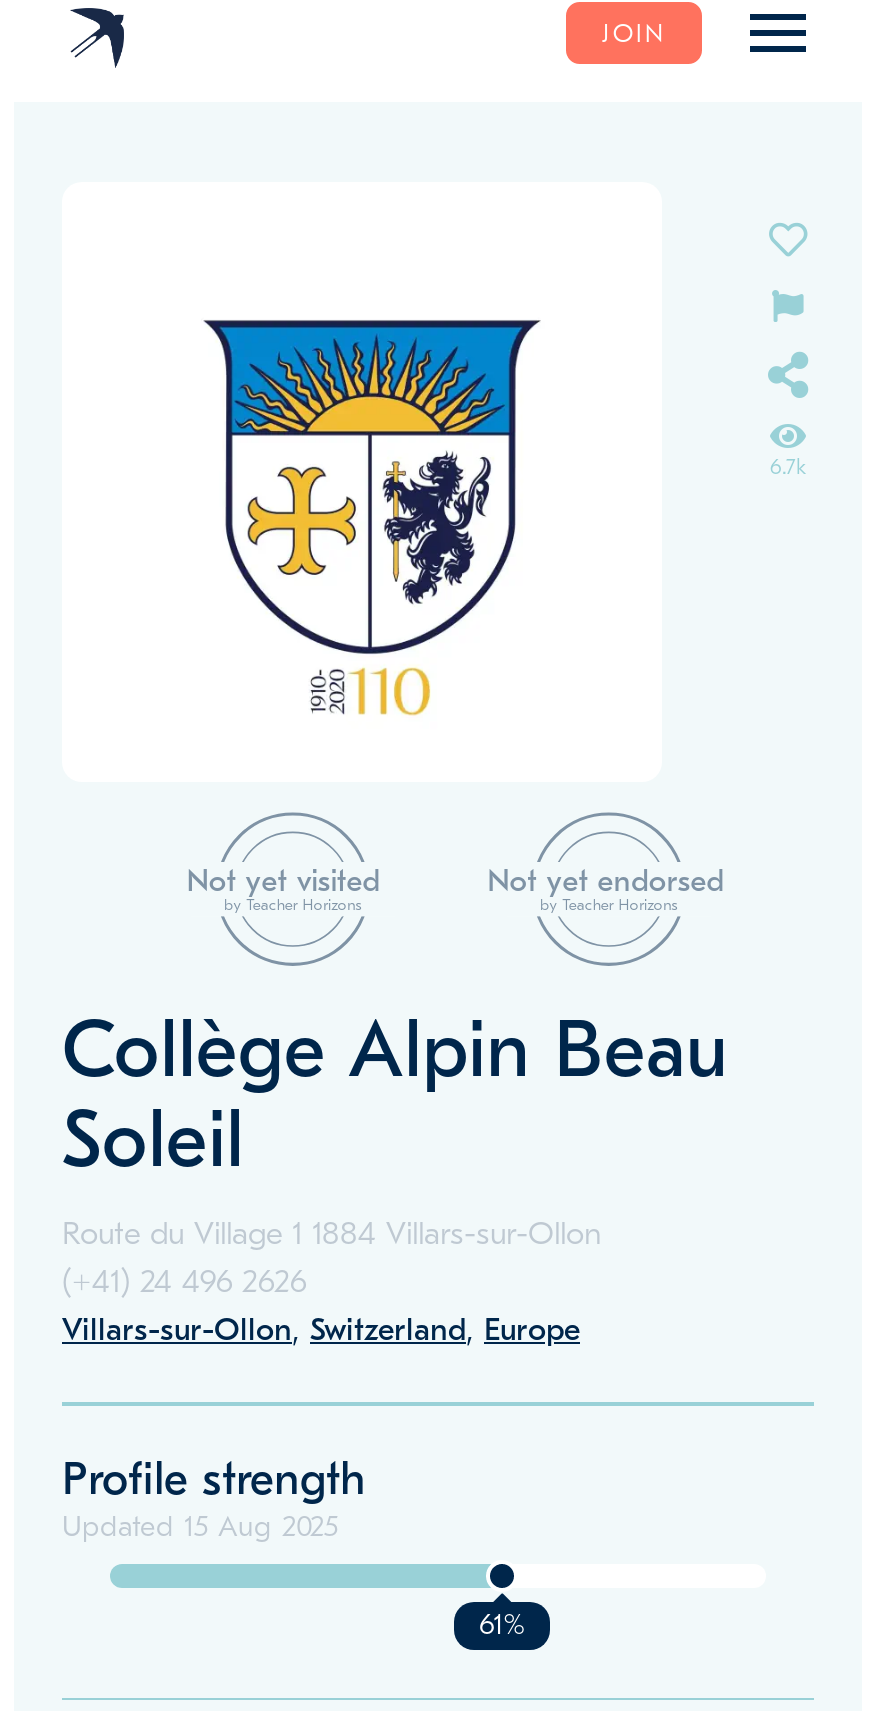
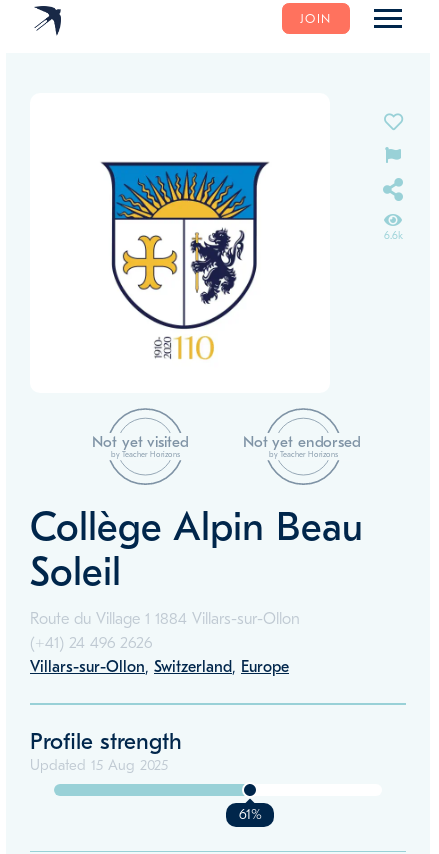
- 6.7k
+ 6.6k
